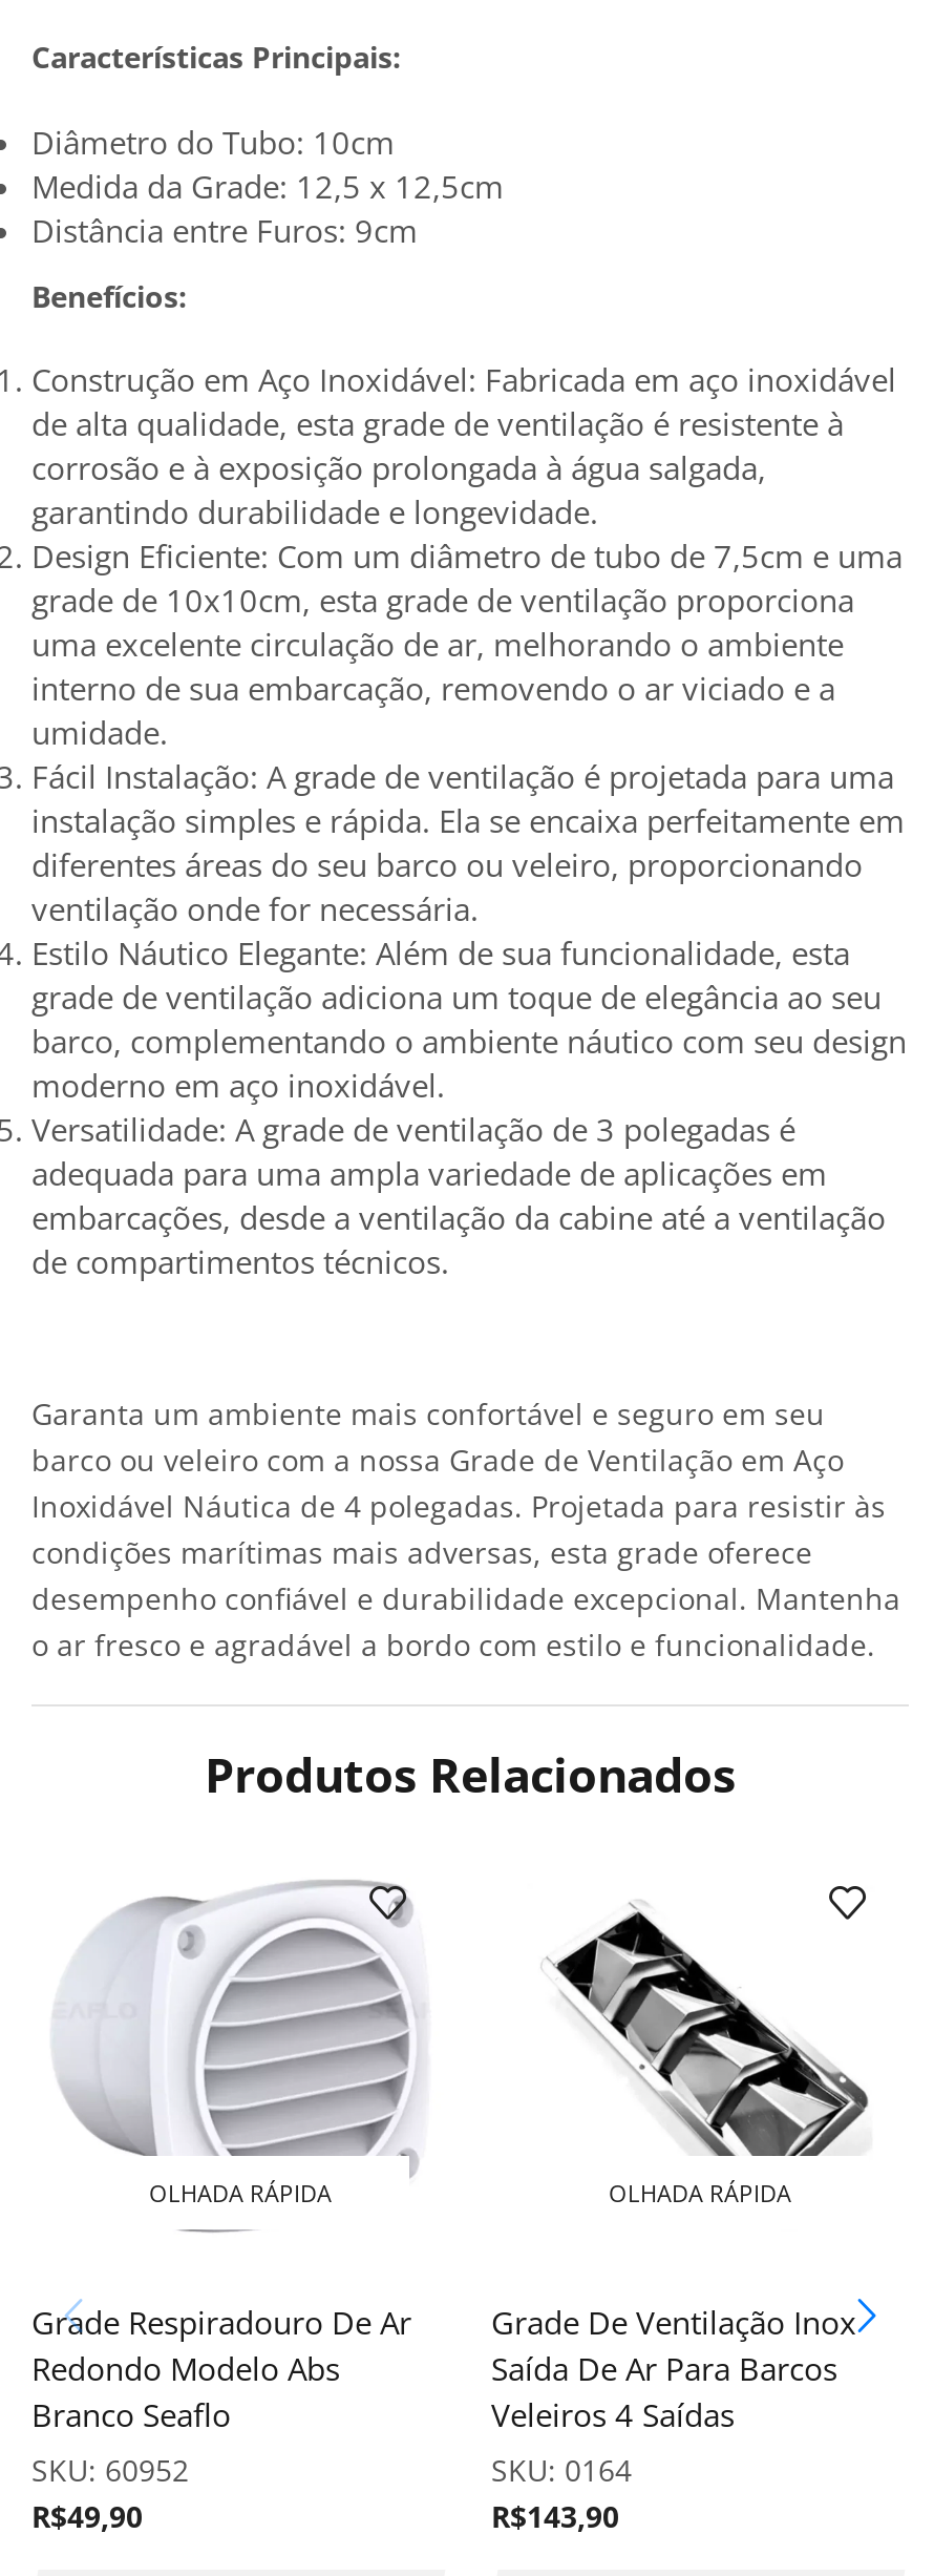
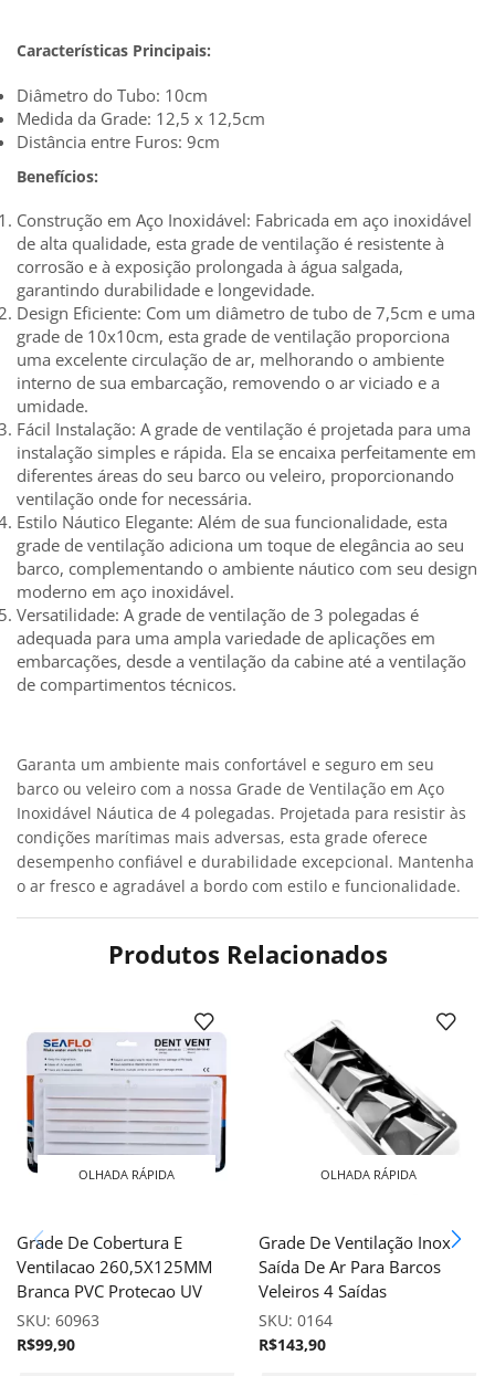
- [image]
+ [image]

- Grade Respiradouro De Ar
- Redondo Modelo Abs
- Branco Seaflo
- SKU: 60952
- R$49,90
+ Grade De Cobertura E
+ Ventilacao 260,5X125MM
+ Branca PVC Protecao UV
+ SKU: 60963
+ R$99,90
